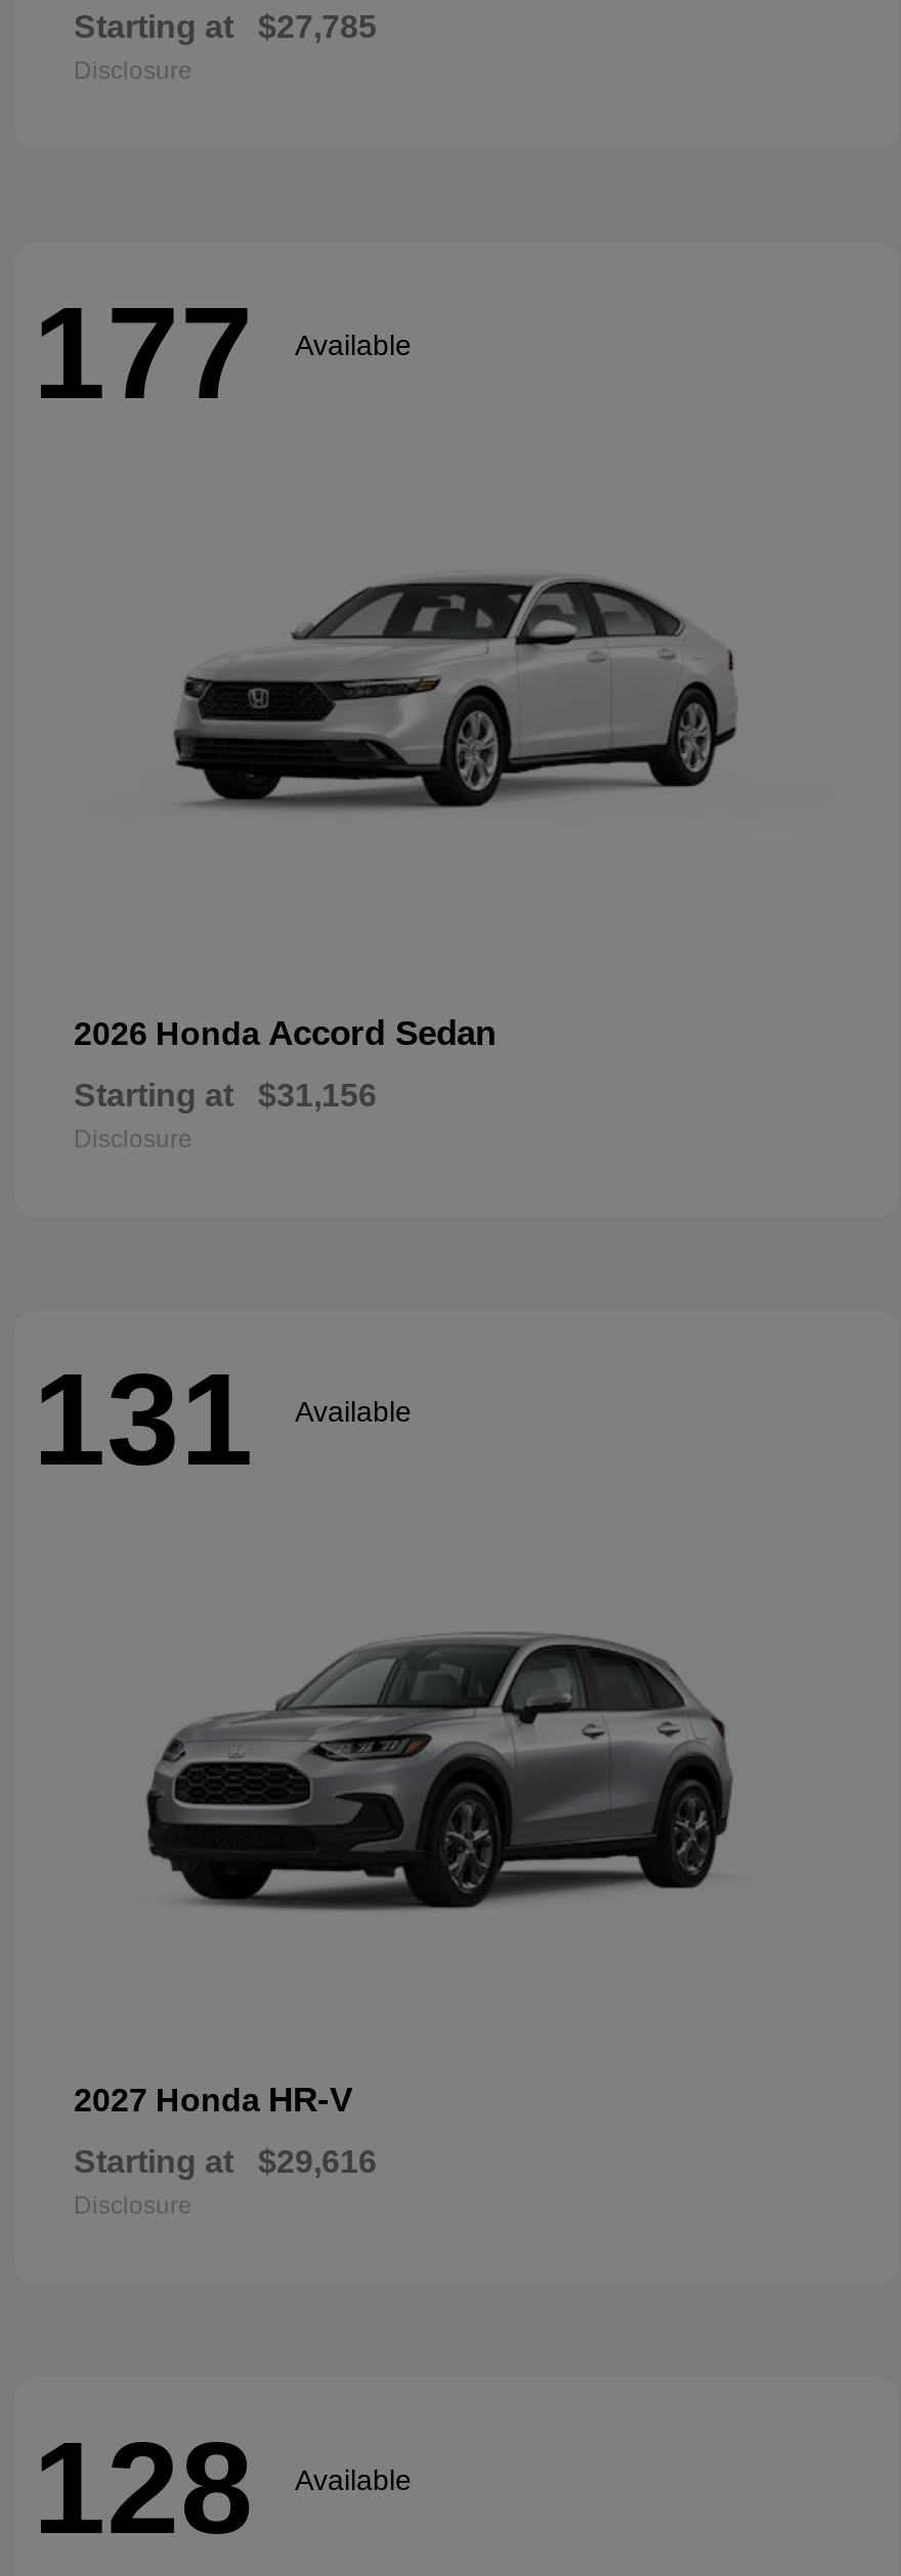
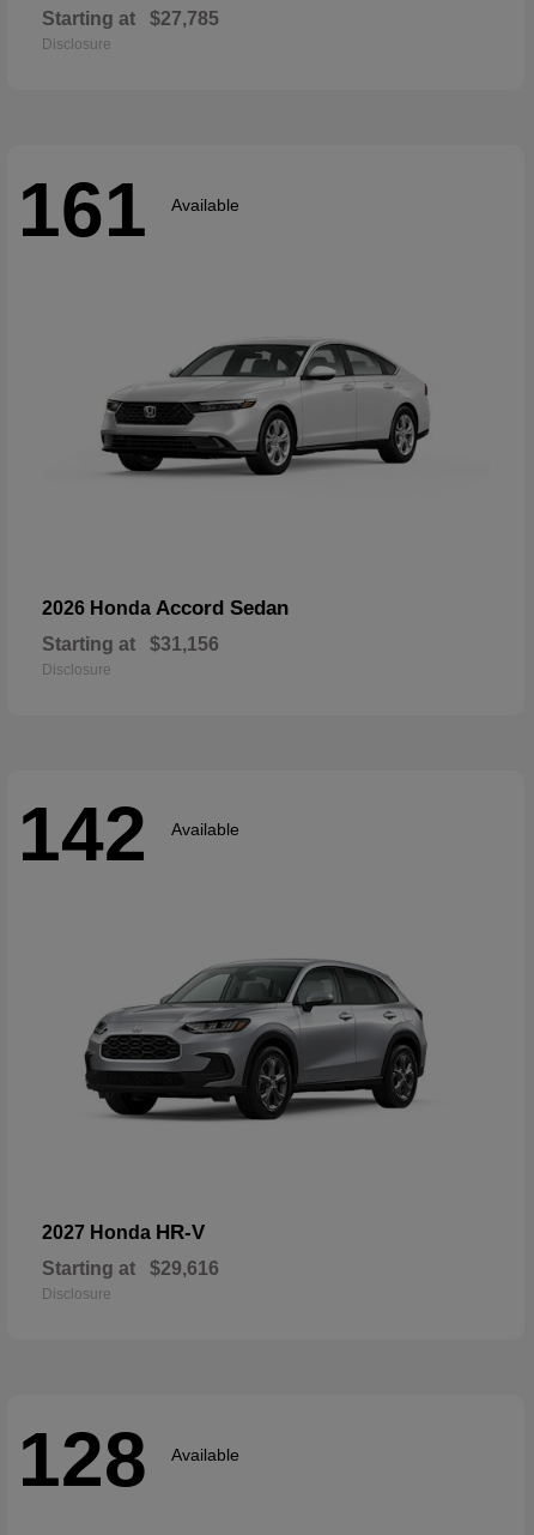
- 177 Available
+ 161 Available

- 131 Available
+ 142 Available
